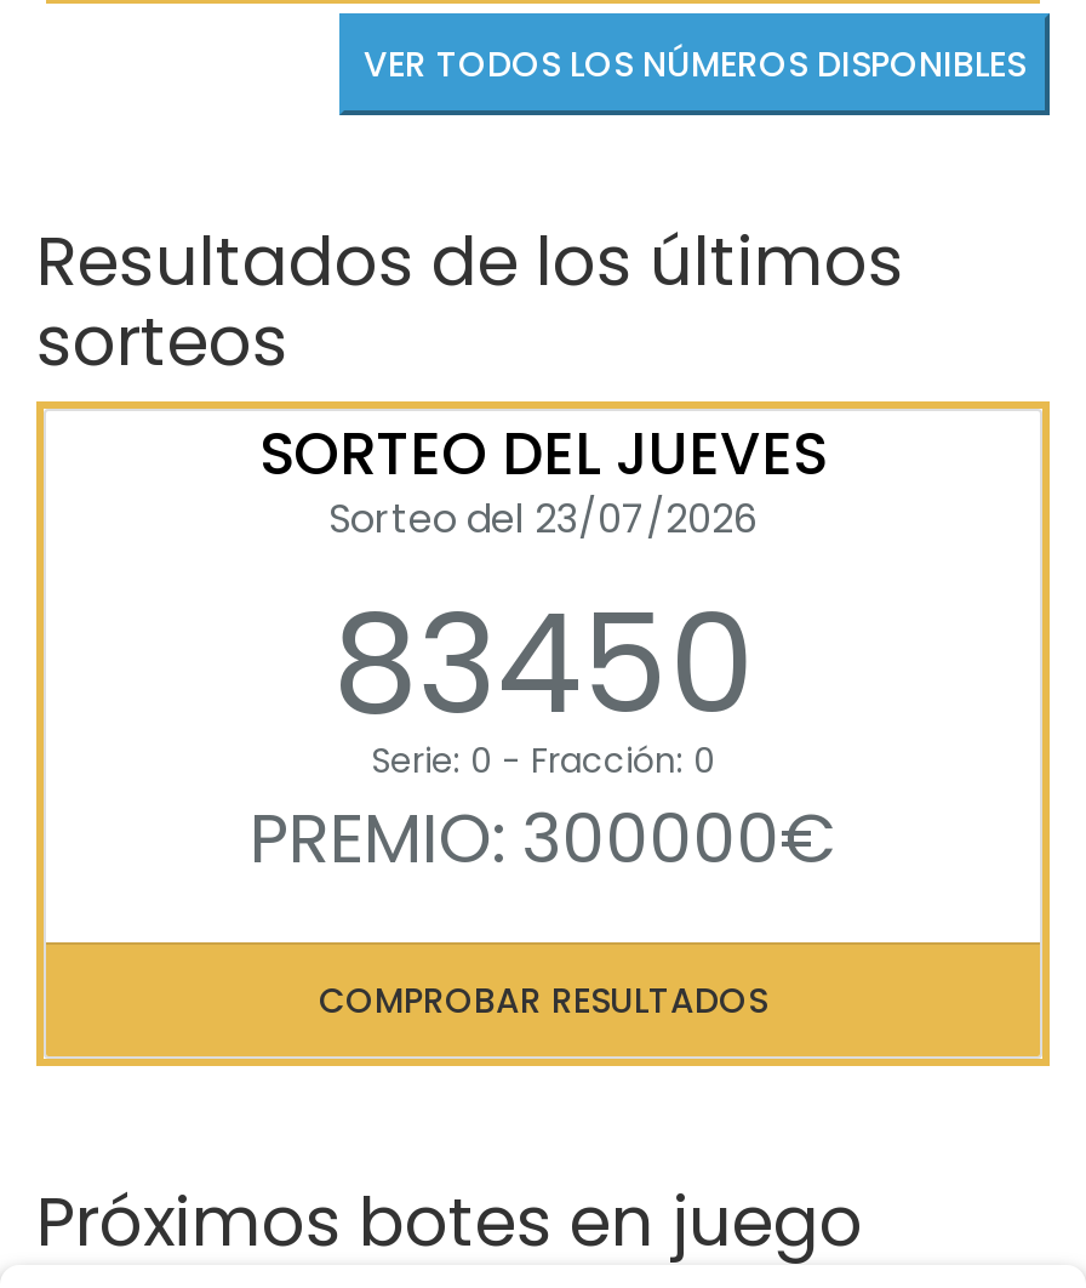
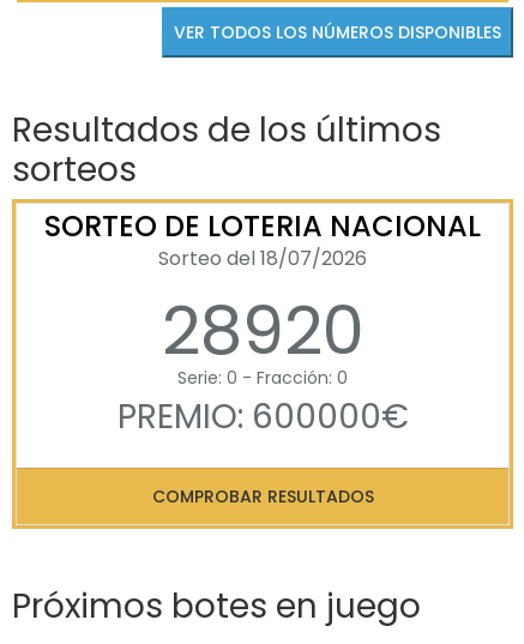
- SORTEO DEL JUEVES
- Sorteo del 23/07/2026
- 83450
+ SORTEO DE LOTERIA NACIONAL
+ Sorteo del 18/07/2026
+ 28920

- PREMIO: 300000€
+ PREMIO: 600000€
